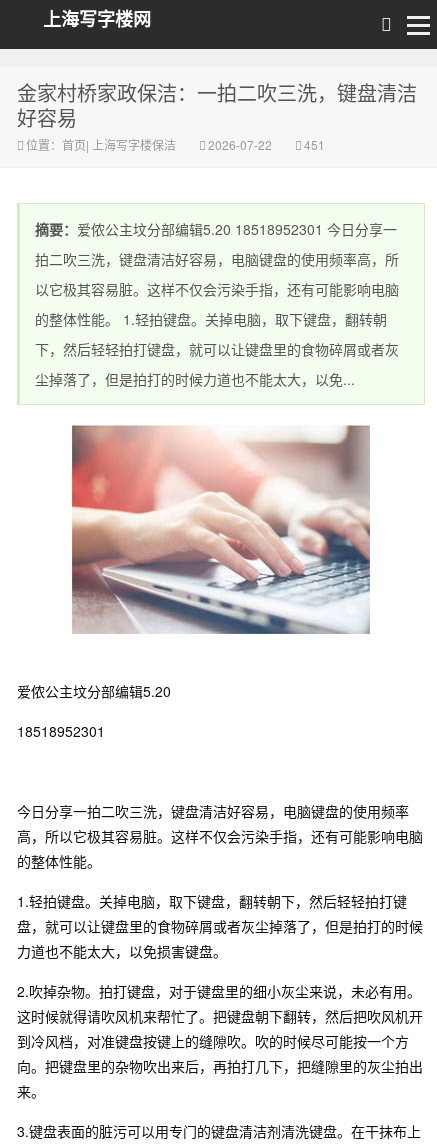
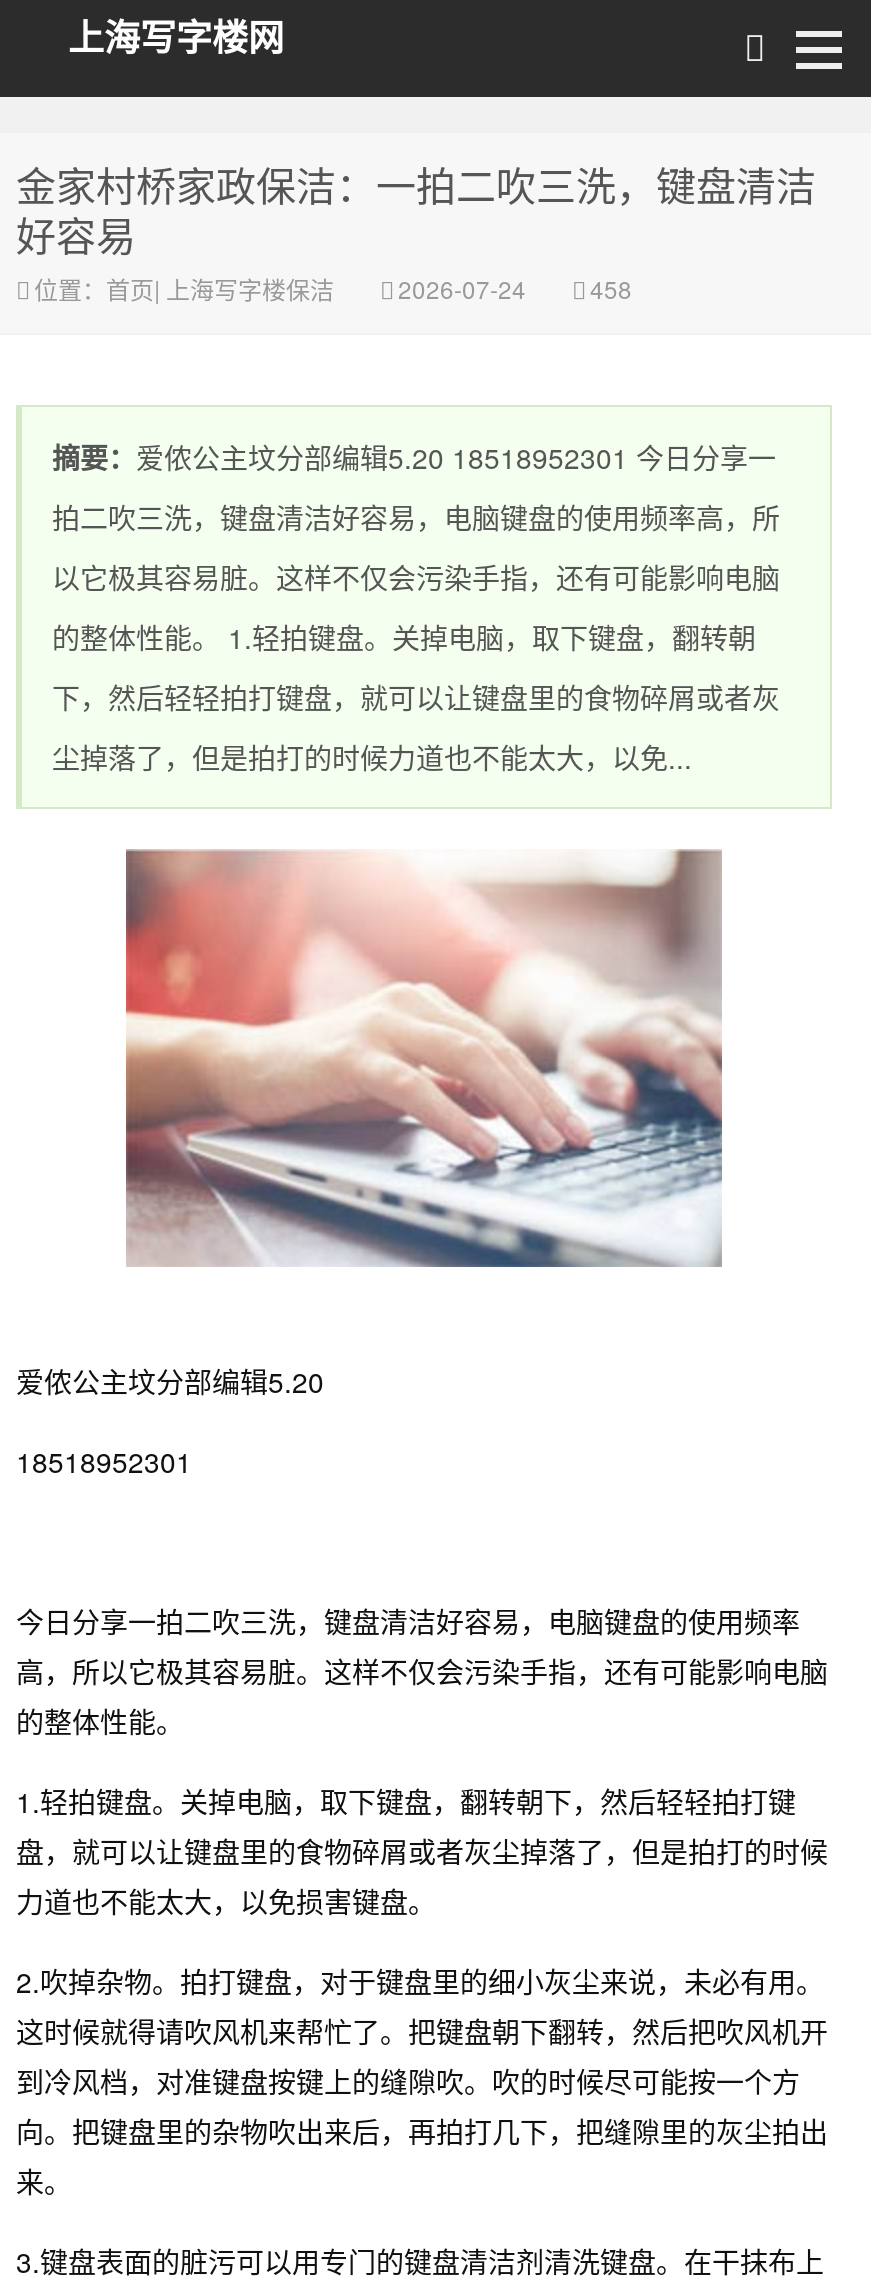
- 2026-07-22
+ 2026-07-24

- 451
+ 458
